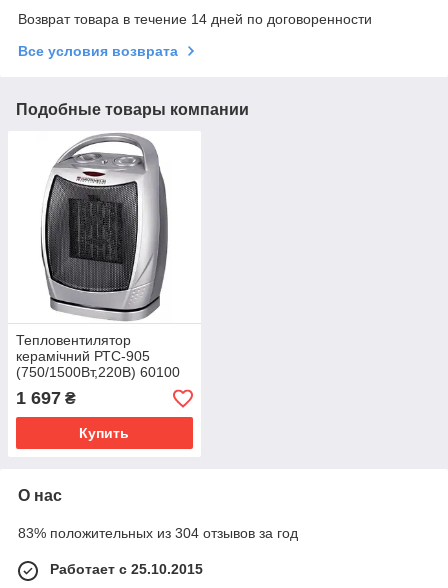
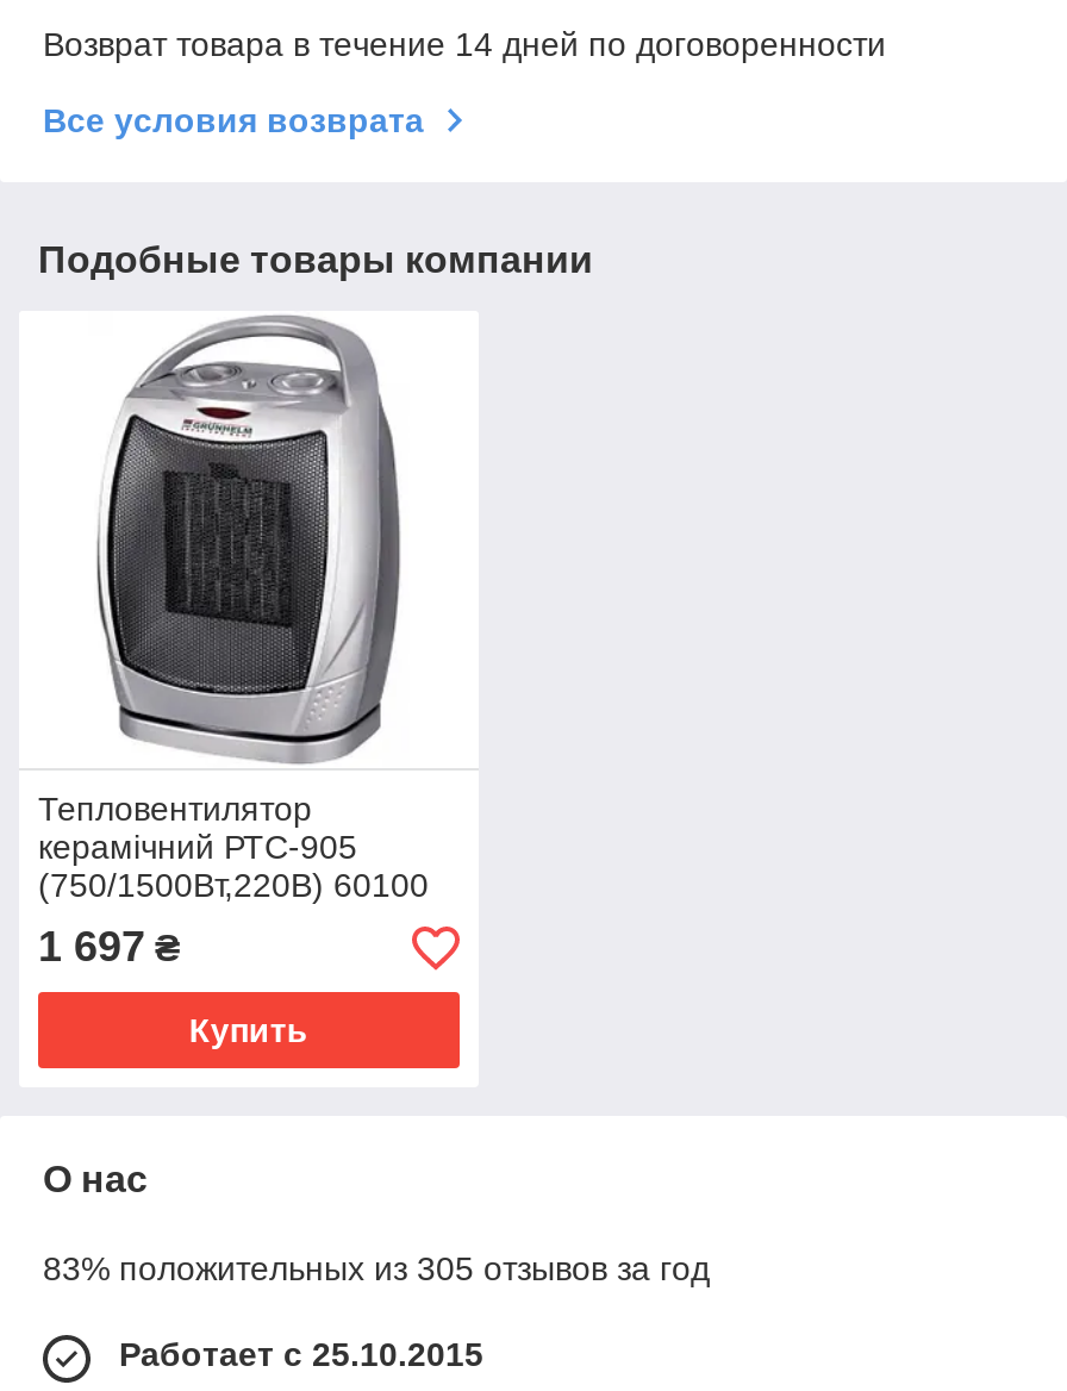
- 83% положительных из 304 отзывов за год
+ 83% положительных из 305 отзывов за год
